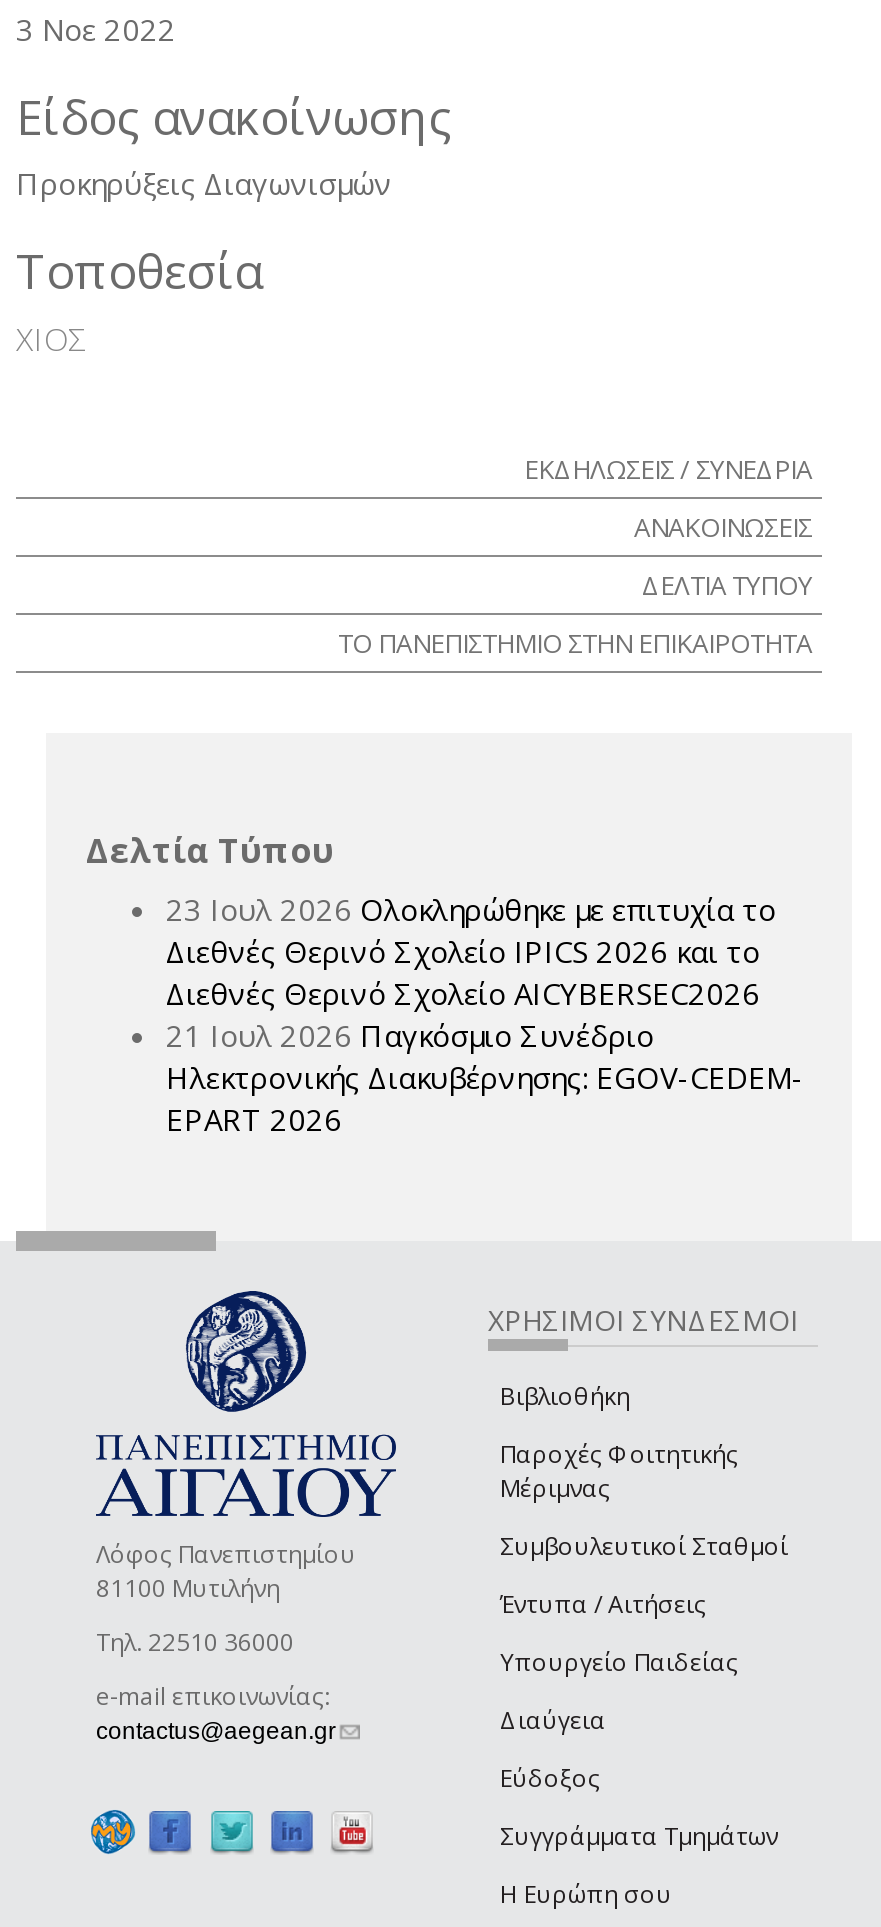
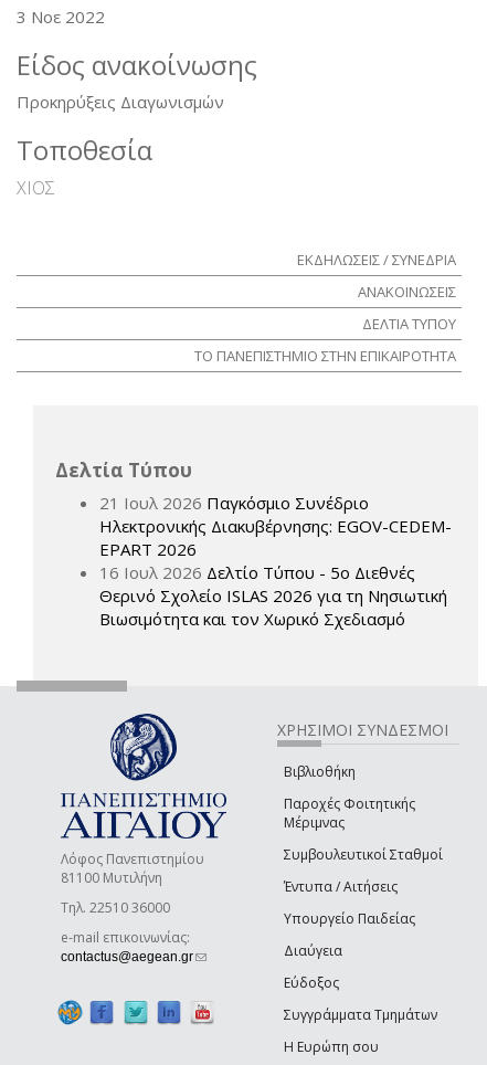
- 23 Ιουλ 2026 Ολοκληρώθηκε με επιτυχία το
- Διεθνές Θερινό Σχολείο IPICS 2026 και το
- Διεθνές Θερινό Σχολείο AICYBERSEC2026

moved up: 21 Ιουλ 2026 Παγκόσμιο Συνέδριο | Ηλεκτρονικής Διακυβέρνησης: EGOV-CEDEM- | EPART 2026

+ 16 Ιουλ 2026 Δελτίο Τύπου - 5ο Διεθνές
+ Θερινό Σχολείο ISLAS 2026 για τη Νησιωτική
+ Βιωσιμότητα και τον Χωρικό Σχεδιασμό
